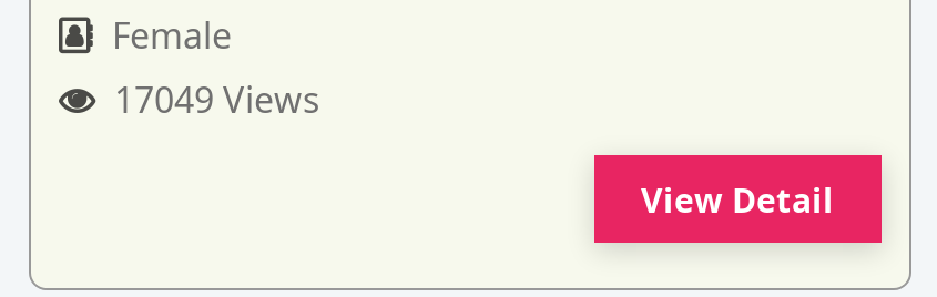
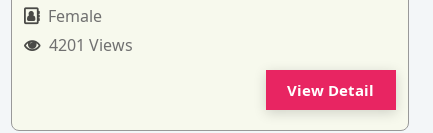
- 17049 Views
+ 4201 Views
